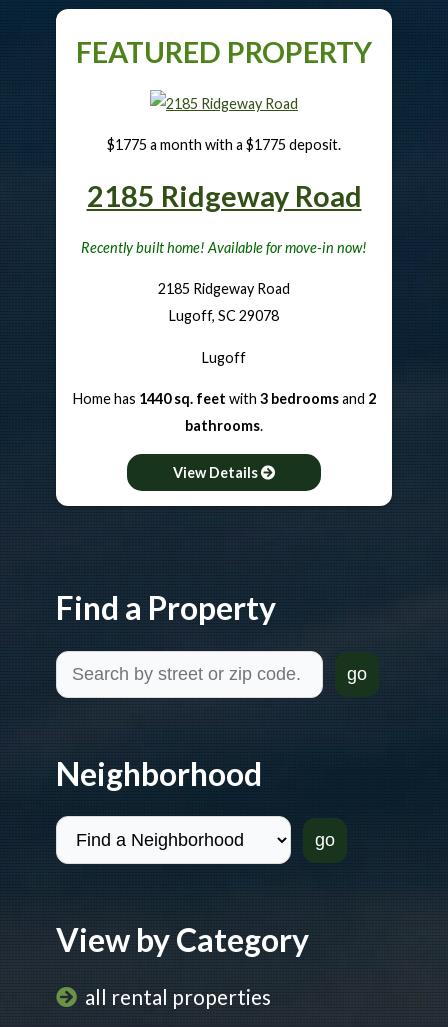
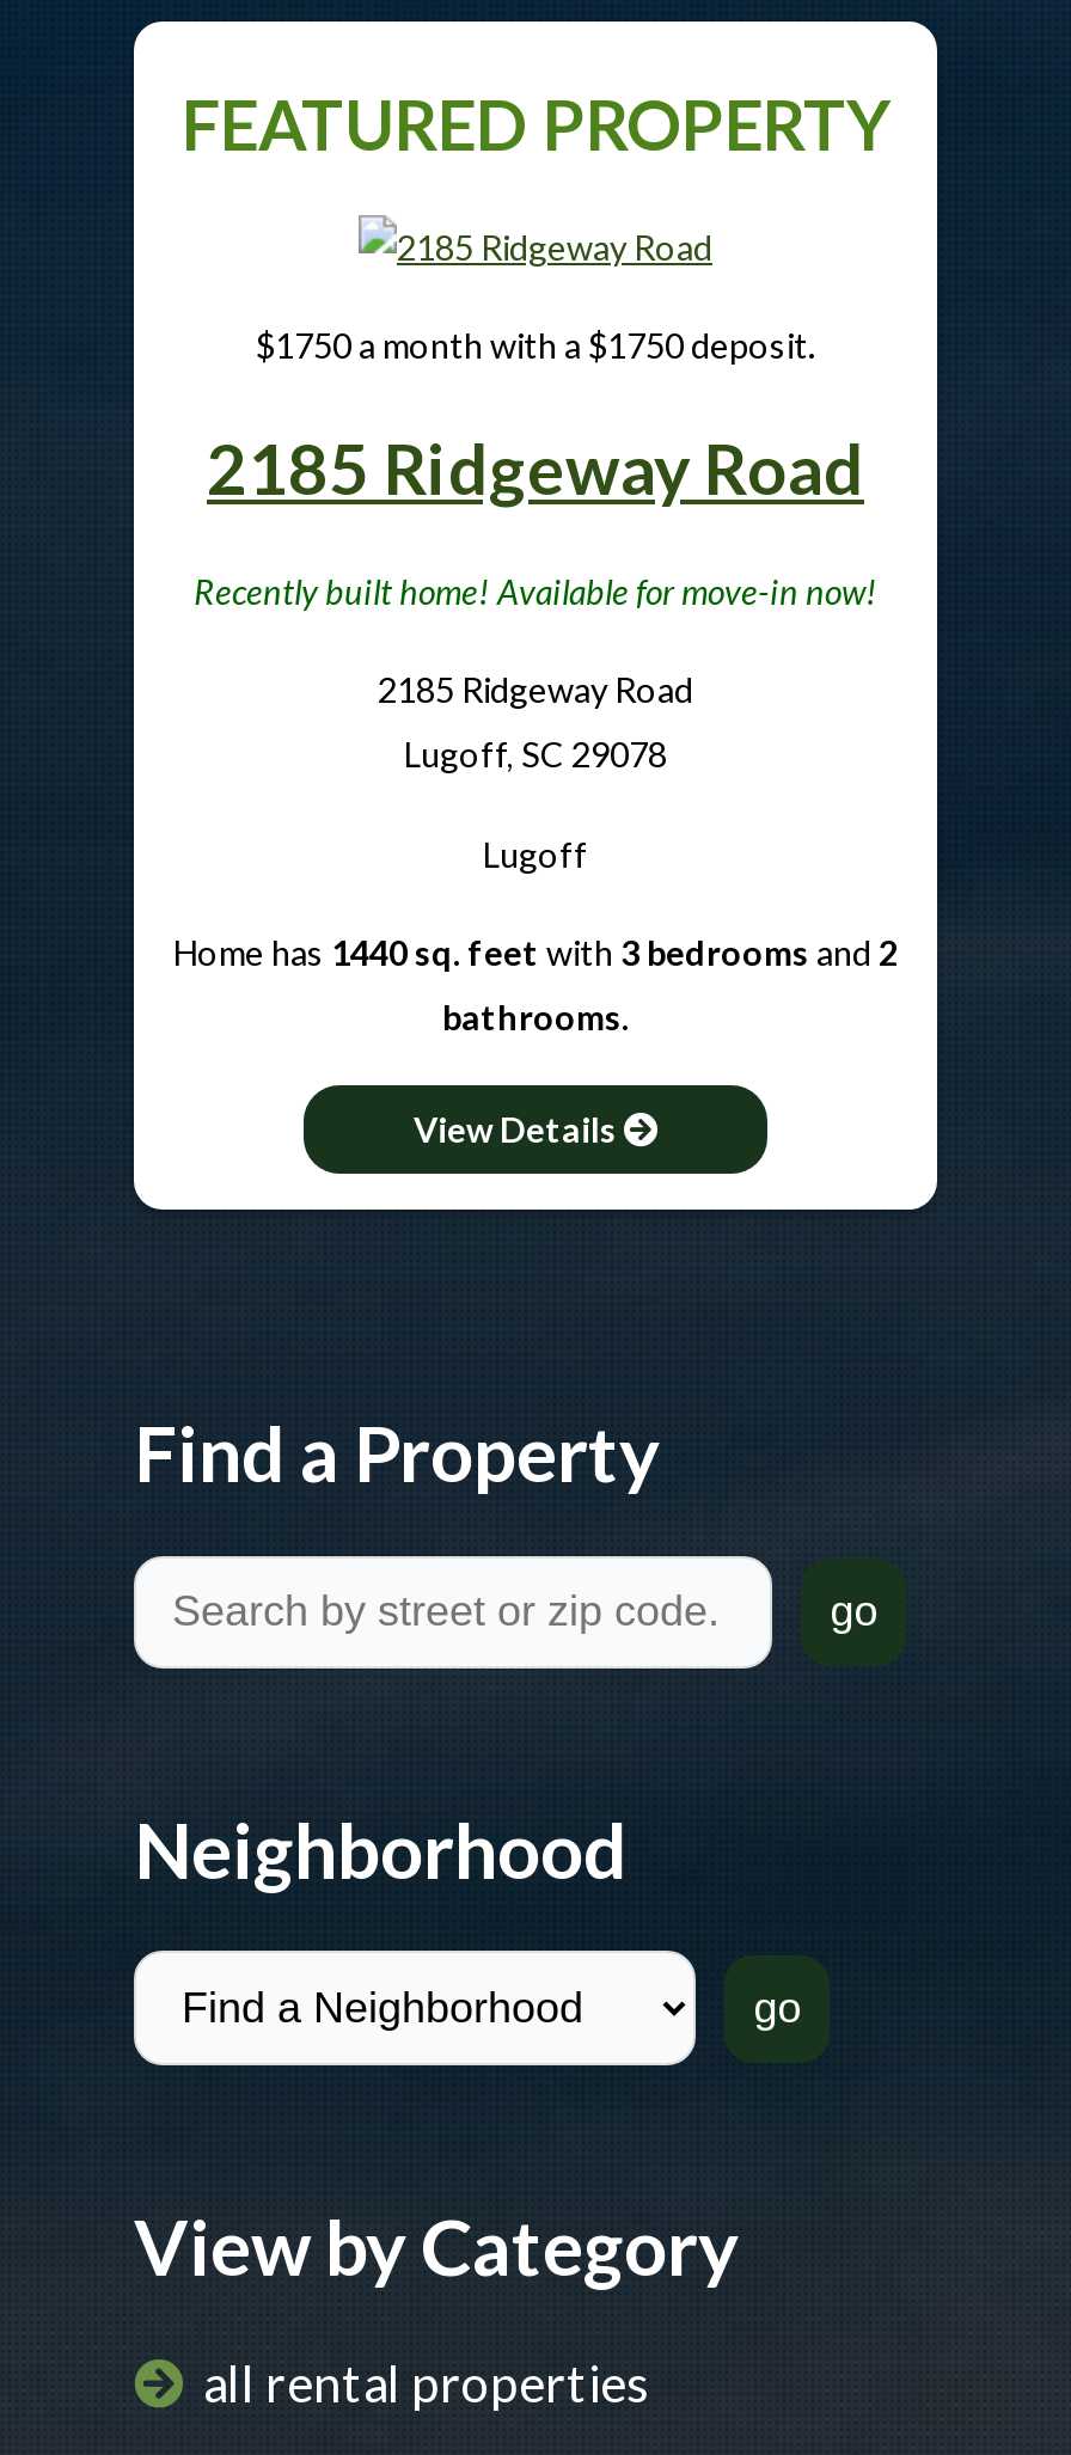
- $1775 a month with a $1775 deposit.
+ $1750 a month with a $1750 deposit.
